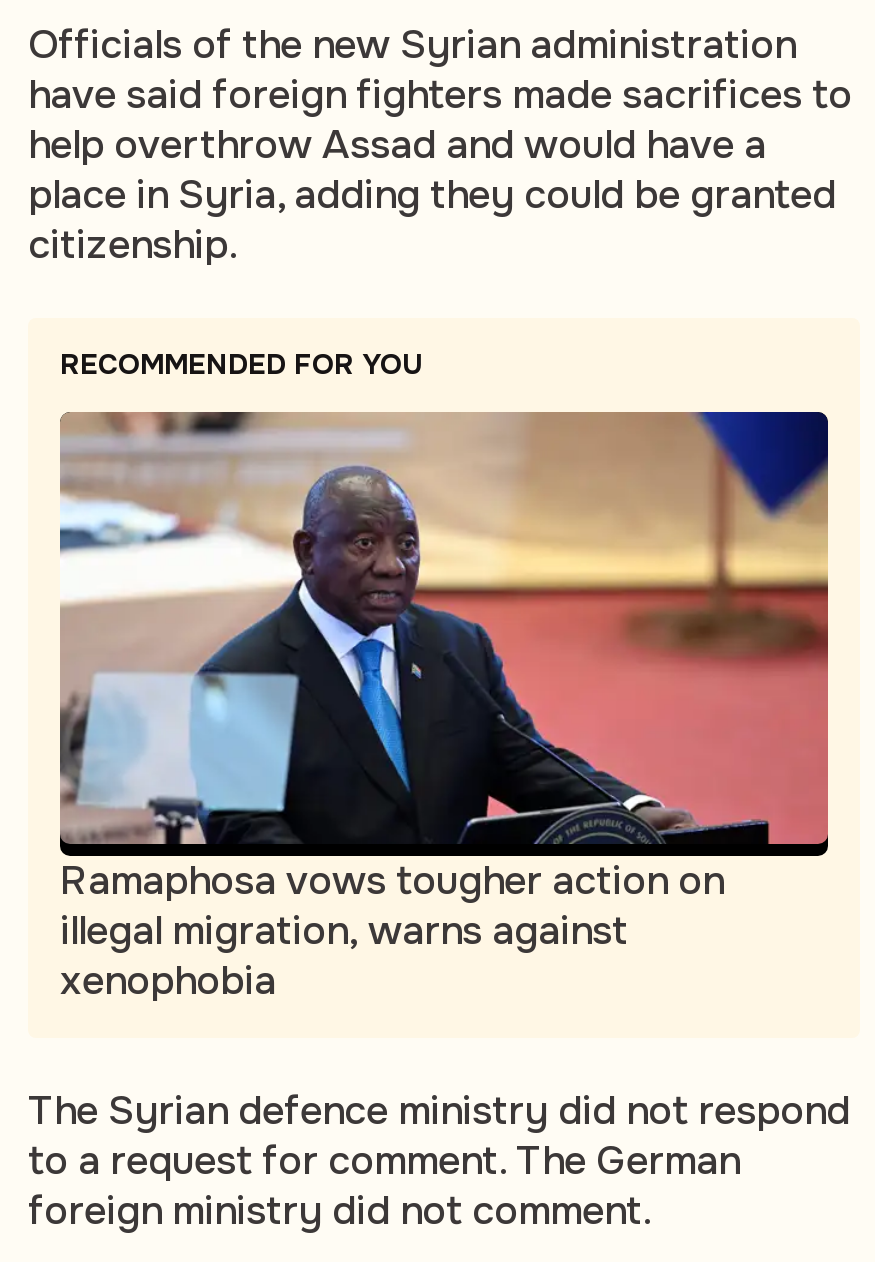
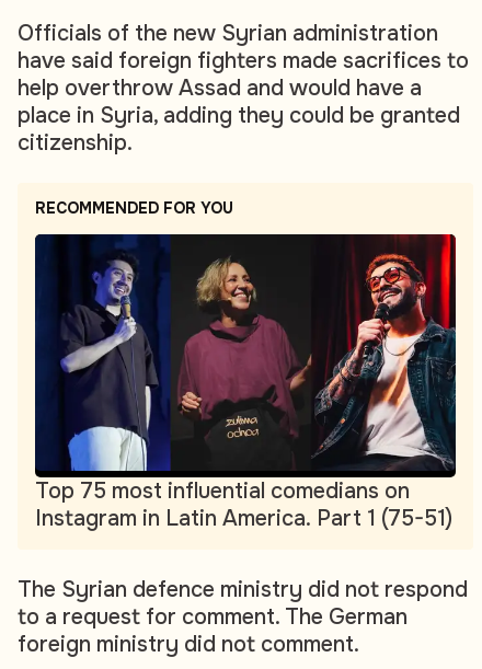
- [image]
- Ramaphosa vows tougher action on
- illegal migration, warns against
- xenophobia
+ [image]
+ Top 75 most influential comedians on
+ Instagram in Latin America. Part 1 (75-51)
